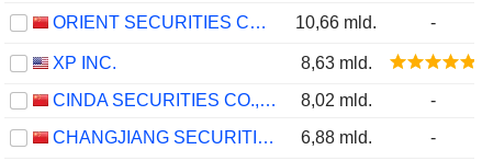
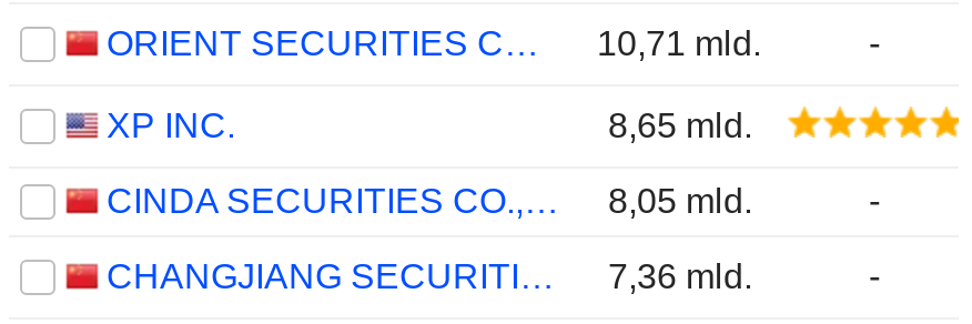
- 10,66 mld.
+ 10,71 mld.

- 8,63 mld.
+ 8,65 mld.

- 8,02 mld.
+ 8,05 mld.

- 6,88 mld.
+ 7,36 mld.
